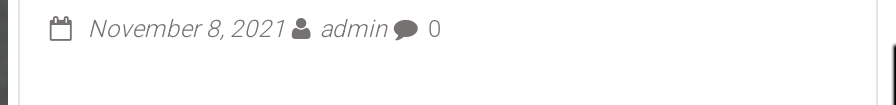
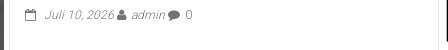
- November 8, 2021 admin 0
+ Juli 10, 2026 admin 0
